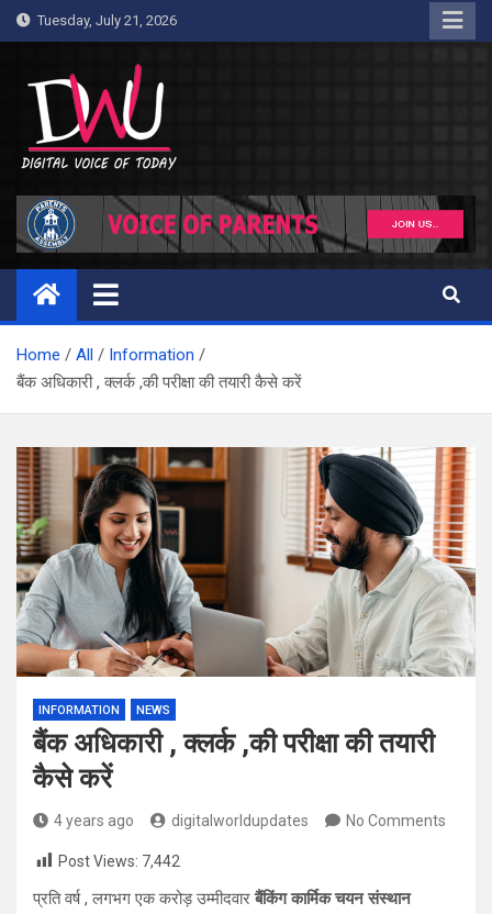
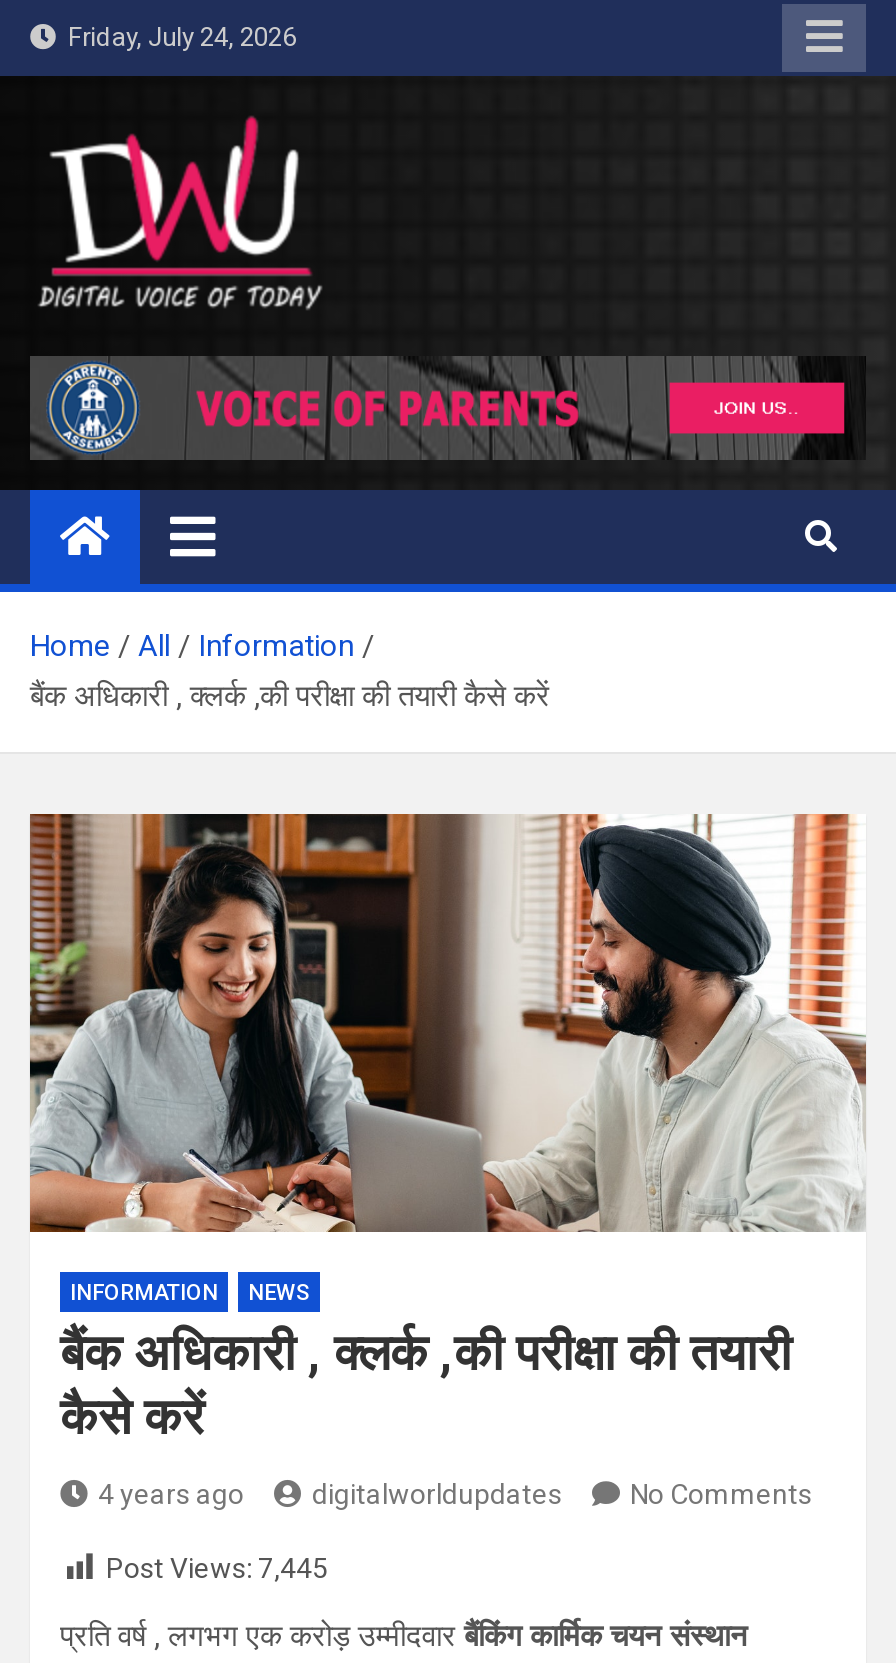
- Tuesday, July 21, 2026
+ Friday, July 24, 2026

- Post Views: 7,442
+ Post Views: 7,445
